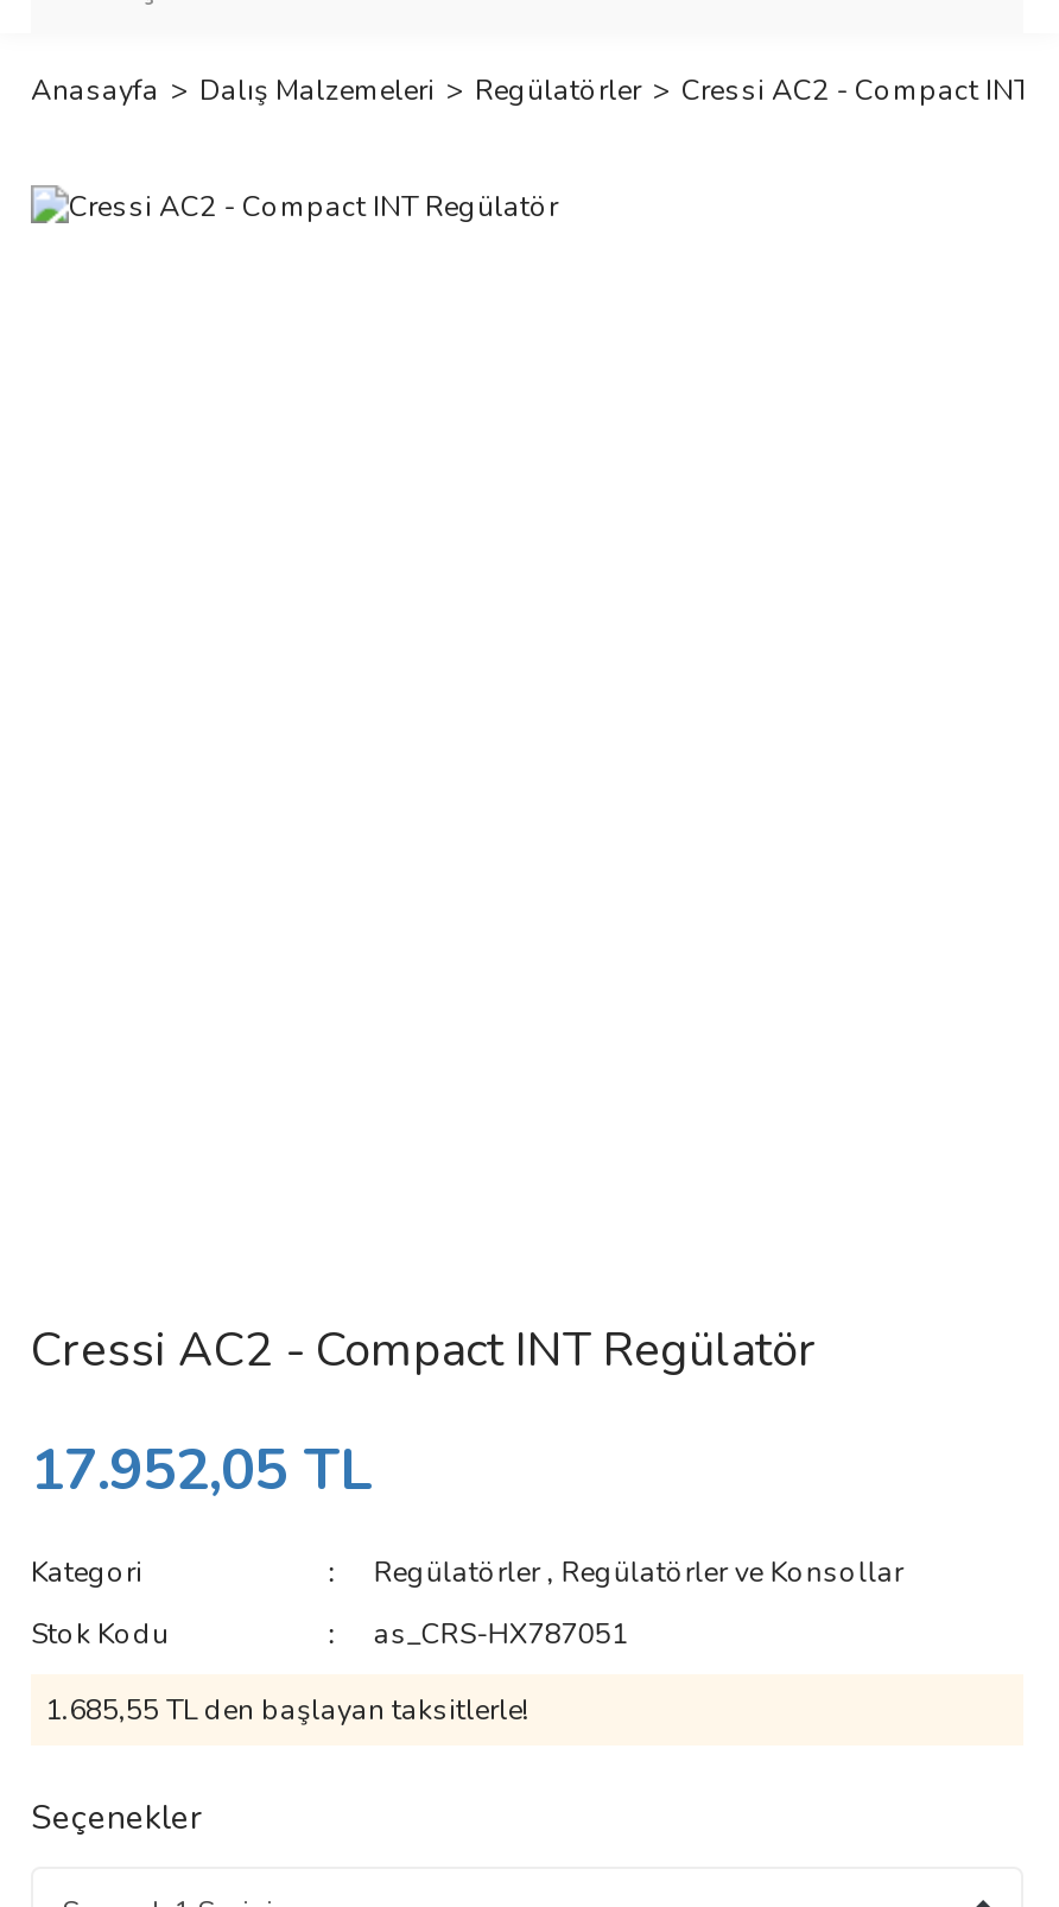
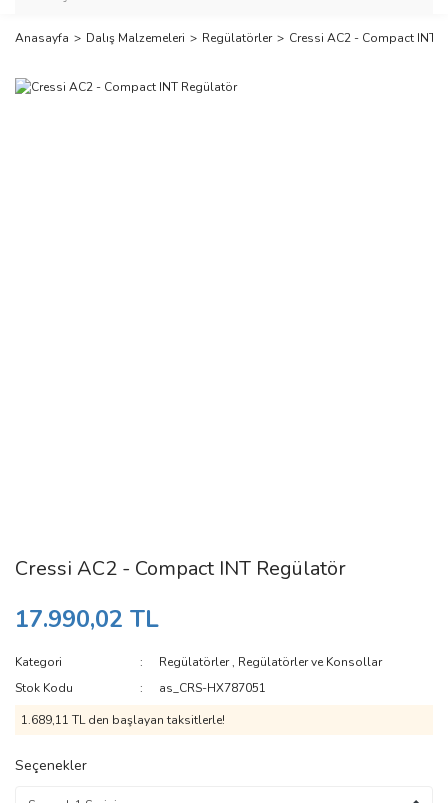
- 17.952,05 TL
+ 17.990,02 TL

- 1.685,55 TL den başlayan taksitlerle!
+ 1.689,11 TL den başlayan taksitlerle!
